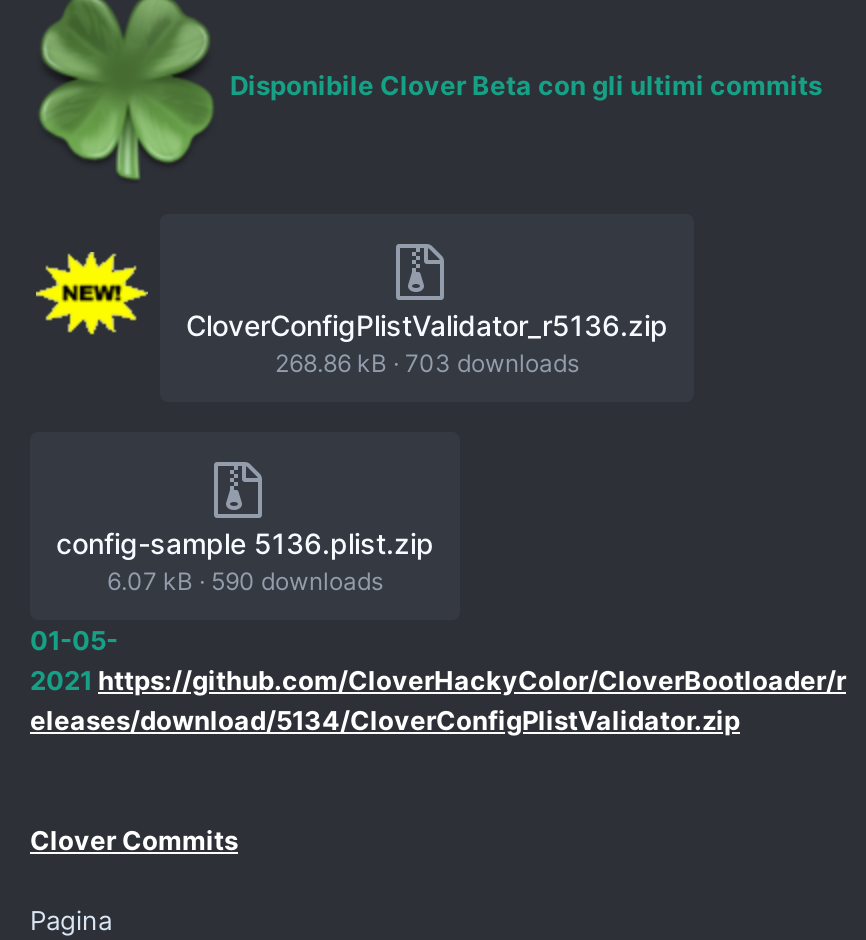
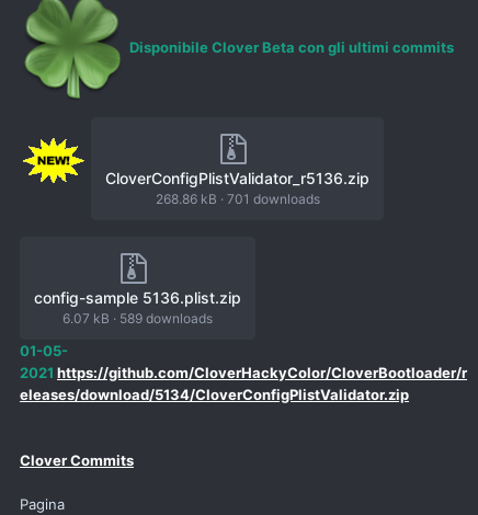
- 268.86 kB · 703 downloads
+ 268.86 kB · 701 downloads

- 6.07 kB · 590 downloads
+ 6.07 kB · 589 downloads
